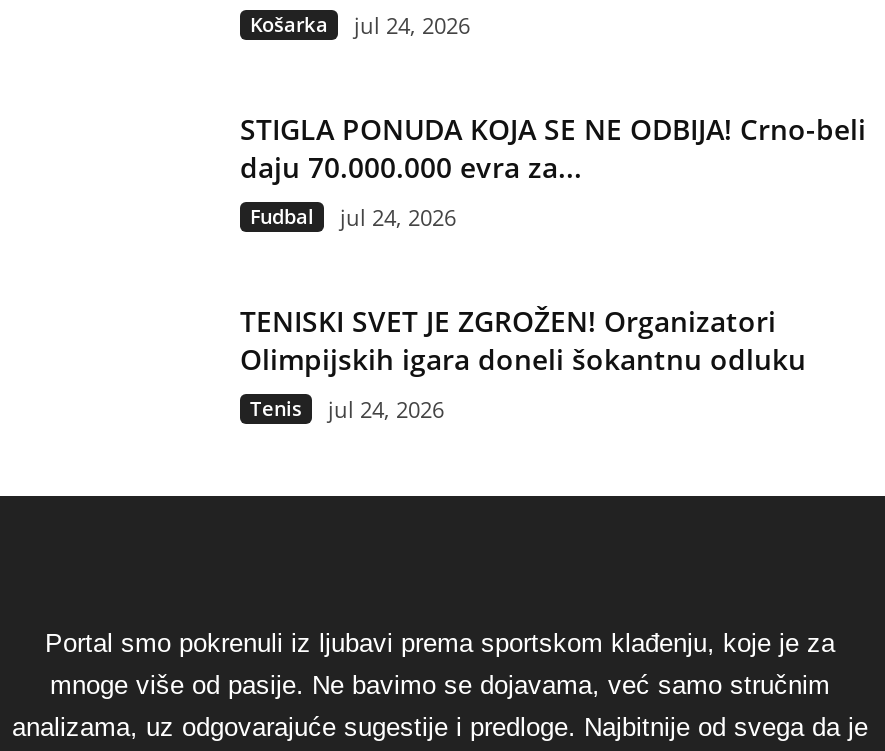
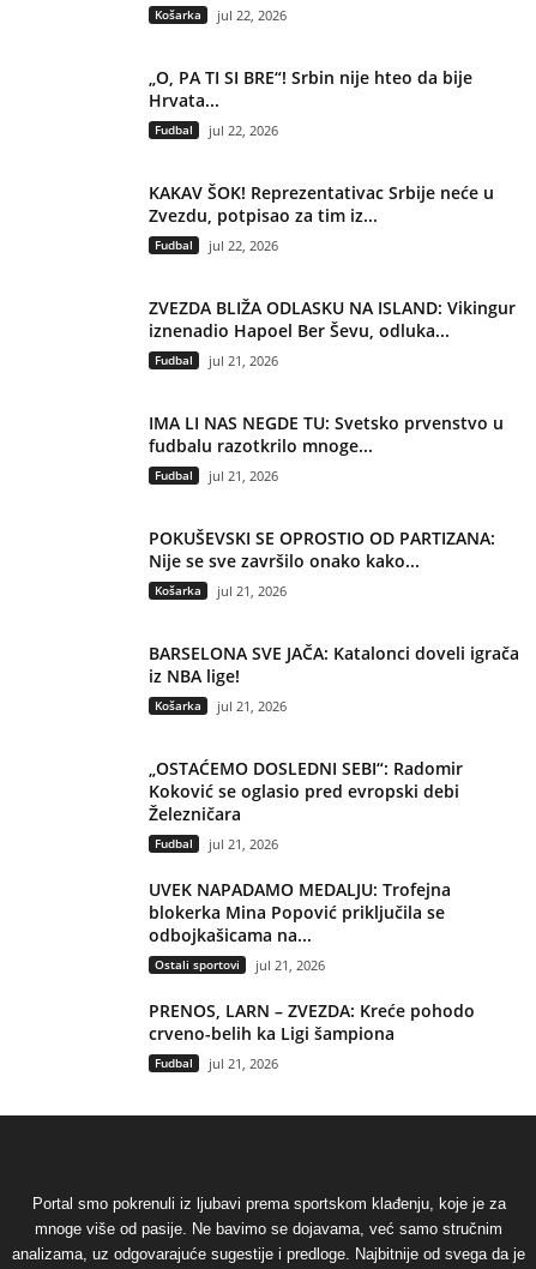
- Košarka jul 24, 2026
+ Košarka jul 22, 2026

- STIGLA PONUDA KOJA SE NE ODBIJA! Crno-beli
- daju 70.000.000 evra za...
+ „O, PA TI SI BRE“! Srbin nije hteo da bije
+ Hrvata...

- jul 24, 2026
- TENISKI SVET JE ZGROŽEN! Organizatori
- Olimpijskih igara doneli šokantnu odluku
- Tenis
- jul 24, 2026
+ jul 22, 2026
+ KAKAV ŠOK! Reprezentativac Srbije neće u
+ Zvezdu, potpisao za tim iz...
+ Fudbal
+ jul 22, 2026
+ ZVEZDA BLIŽA ODLASKU NA ISLAND: Vikingur
+ iznenadio Hapoel Ber Ševu, odluka...
+ Fudbal
+ jul 21, 2026
+ IMA LI NAS NEGDE TU: Svetsko prvenstvo u
+ fudbalu razotkrilo mnoge...
+ Fudbal
+ jul 21, 2026
+ POKUŠEVSKI SE OPROSTIO OD PARTIZANA:
+ Nije se sve završilo onako kako...
+ Košarka
+ jul 21, 2026
+ BARSELONA SVE JAČA: Katalonci doveli igrača
+ iz NBA lige!
+ Košarka
+ jul 21, 2026
+ „OSTAĆEMO DOSLEDNI SEBI“: Radomir
+ Koković se oglasio pred evropski debi
+ Železničara
+ Fudbal
+ jul 21, 2026
+ UVEK NAPADAMO MEDALJU: Trofejna
+ blokerka Mina Popović priključila se
+ odbojkašicama na...
+ Ostali sportovi
+ jul 21, 2026
+ PRENOS, LARN – ZVEZDA: Kreće pohodo
+ crveno-belih ka Ligi šampiona
+ Fudbal
+ jul 21, 2026
